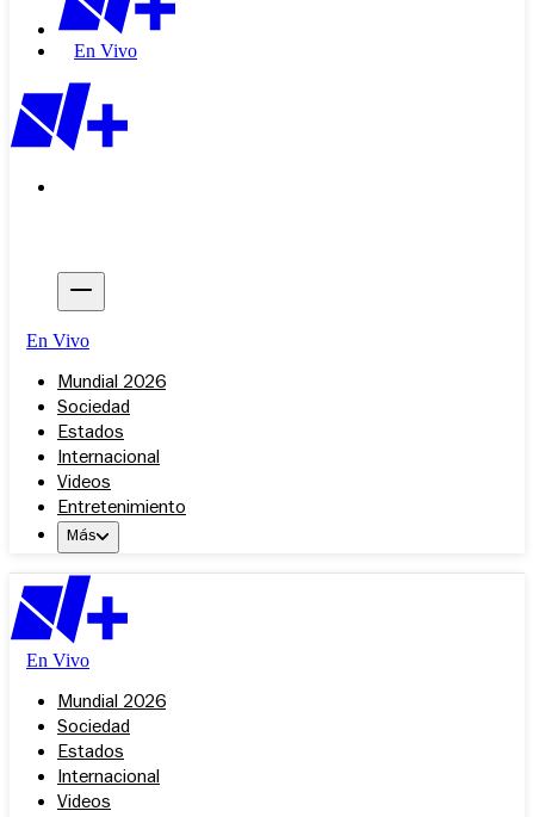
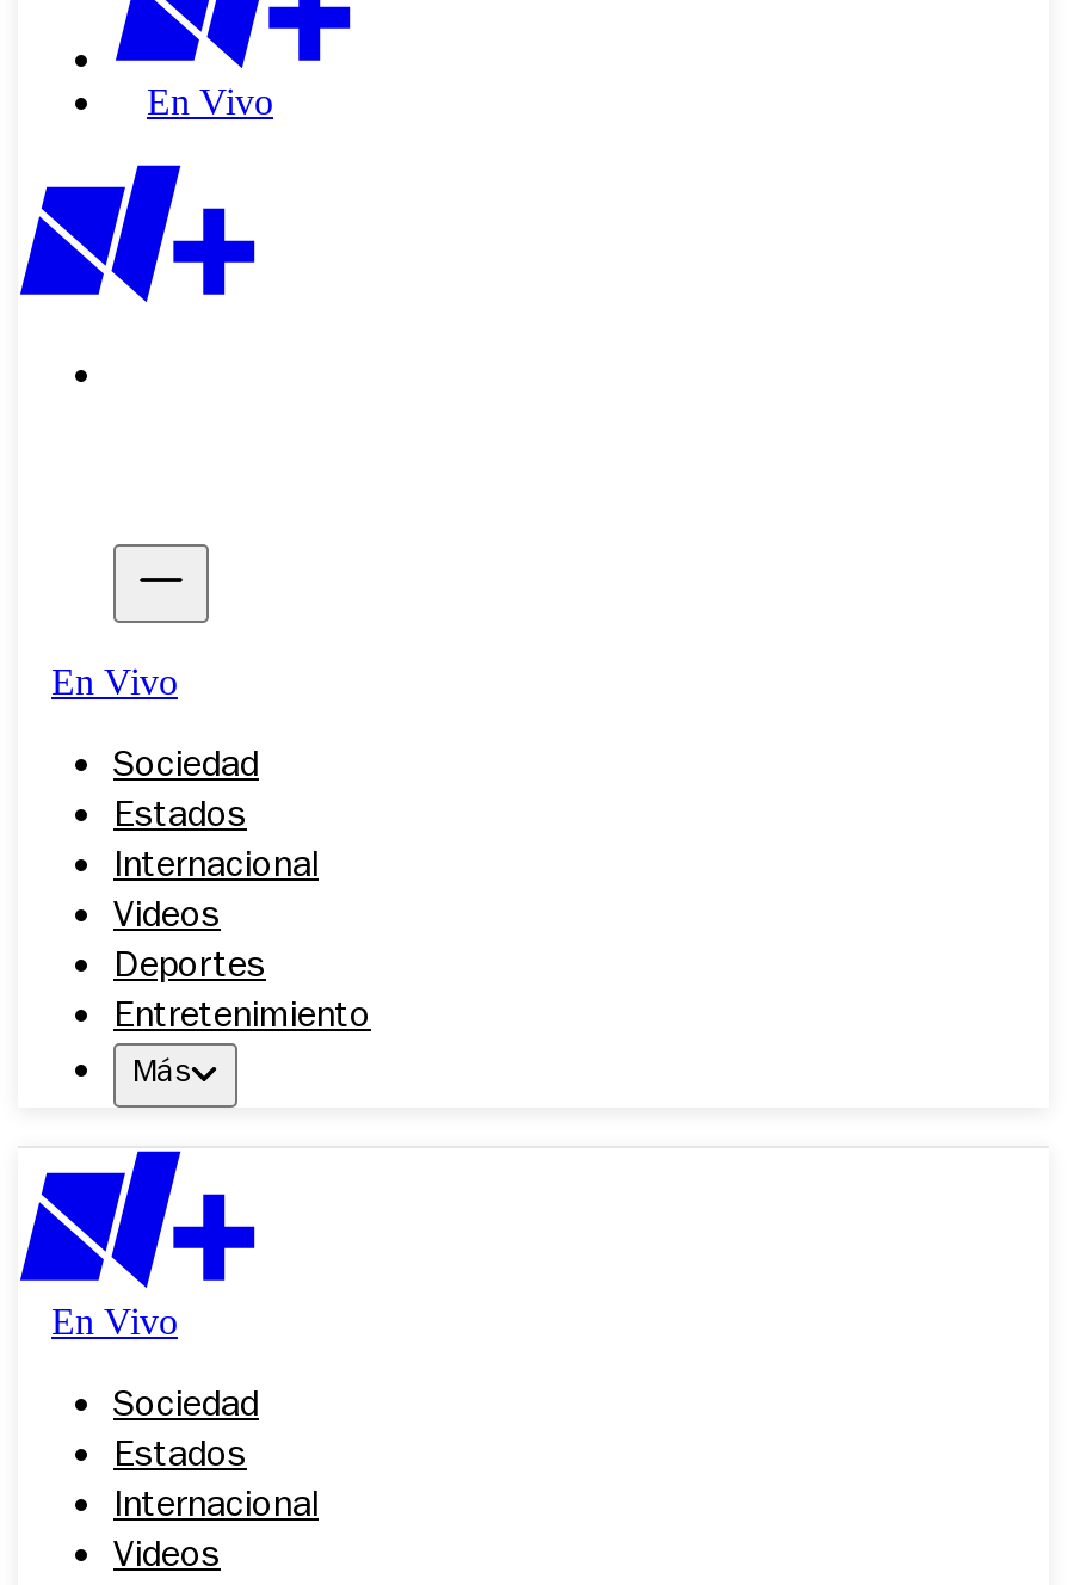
- Mundial 2026

+ Deportes

- Mundial 2026
